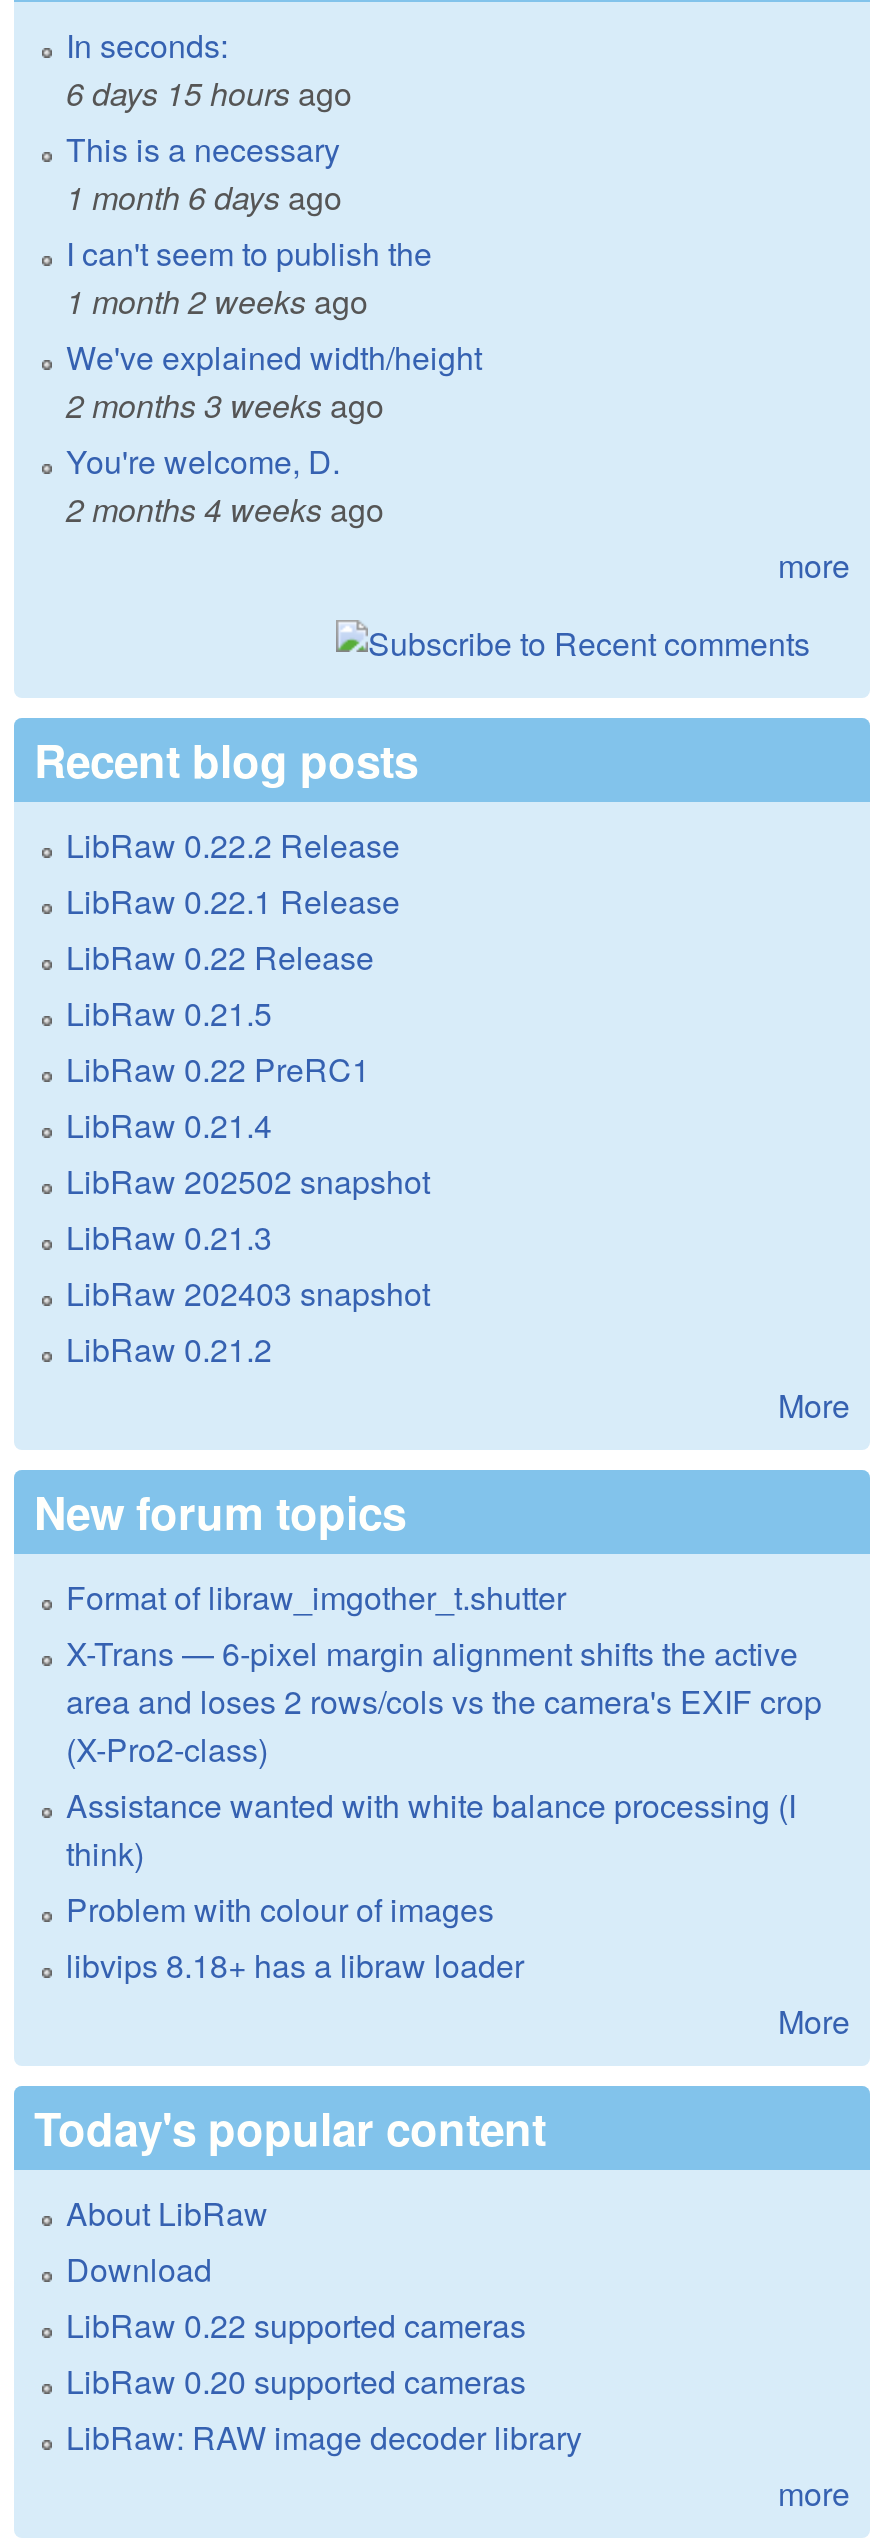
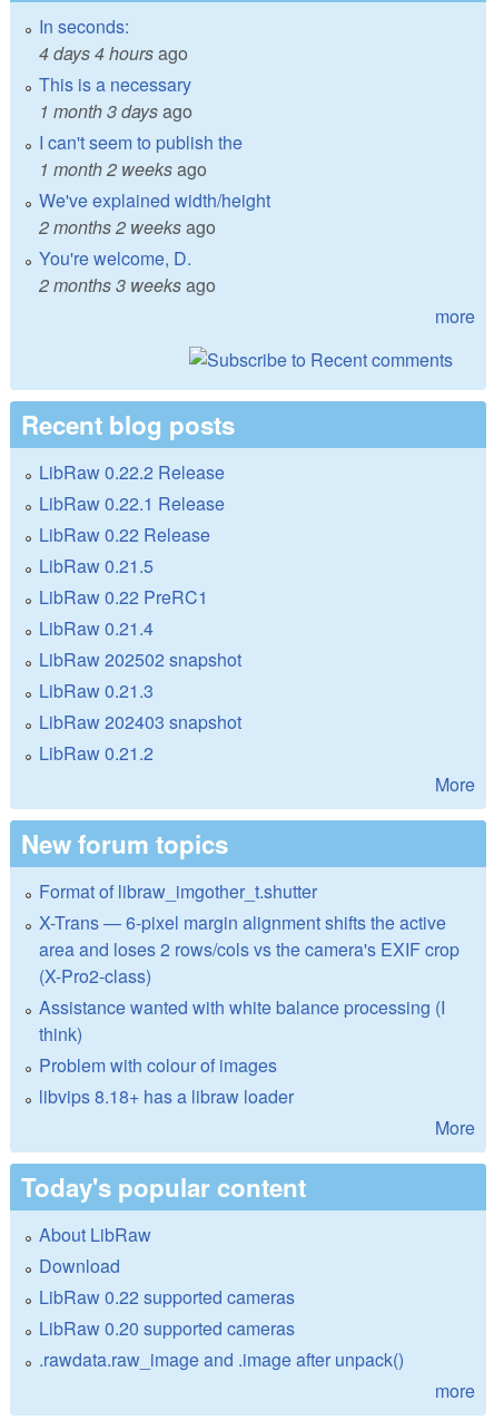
- 6 days 15 hours ago
+ 4 days 4 hours ago

- 1 month 6 days ago
+ 1 month 3 days ago

moved down: 2 months 3 weeks ago

+ 2 months 2 weeks ago

- 2 months 4 weeks ago

- LibRaw: RAW image decoder library
+ .rawdata.raw_image and .image after unpack()
